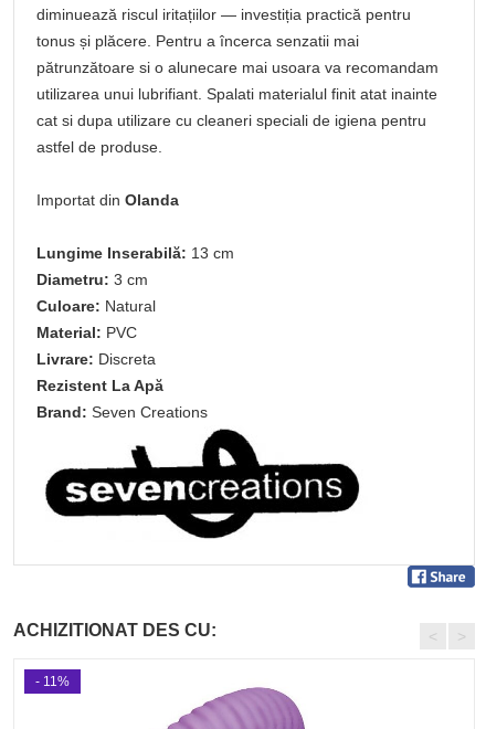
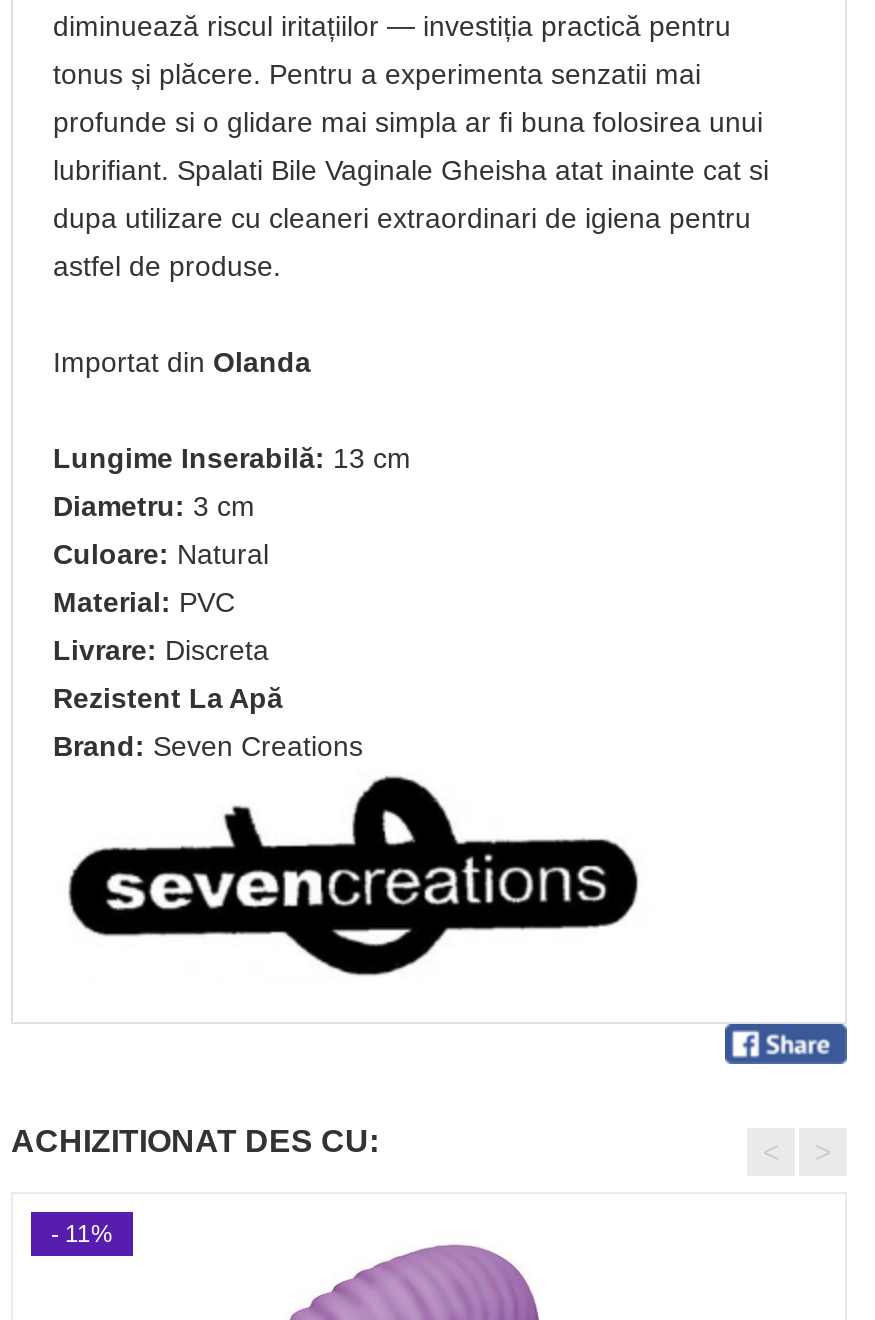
- tonus și plăcere. Pentru a încerca senzatii mai
+ tonus și plăcere. Pentru a experimenta senzatii mai

- pătrunzătoare si o alunecare mai usoara va recomandam
+ profunde si o glidare mai simpla ar fi buna folosirea unui

- utilizarea unui lubrifiant. Spalati materialul finit atat inainte
+ lubrifiant. Spalati Bile Vaginale Gheisha atat inainte cat si

- cat si dupa utilizare cu cleaneri speciali de igiena pentru
+ dupa utilizare cu cleaneri extraordinari de igiena pentru
